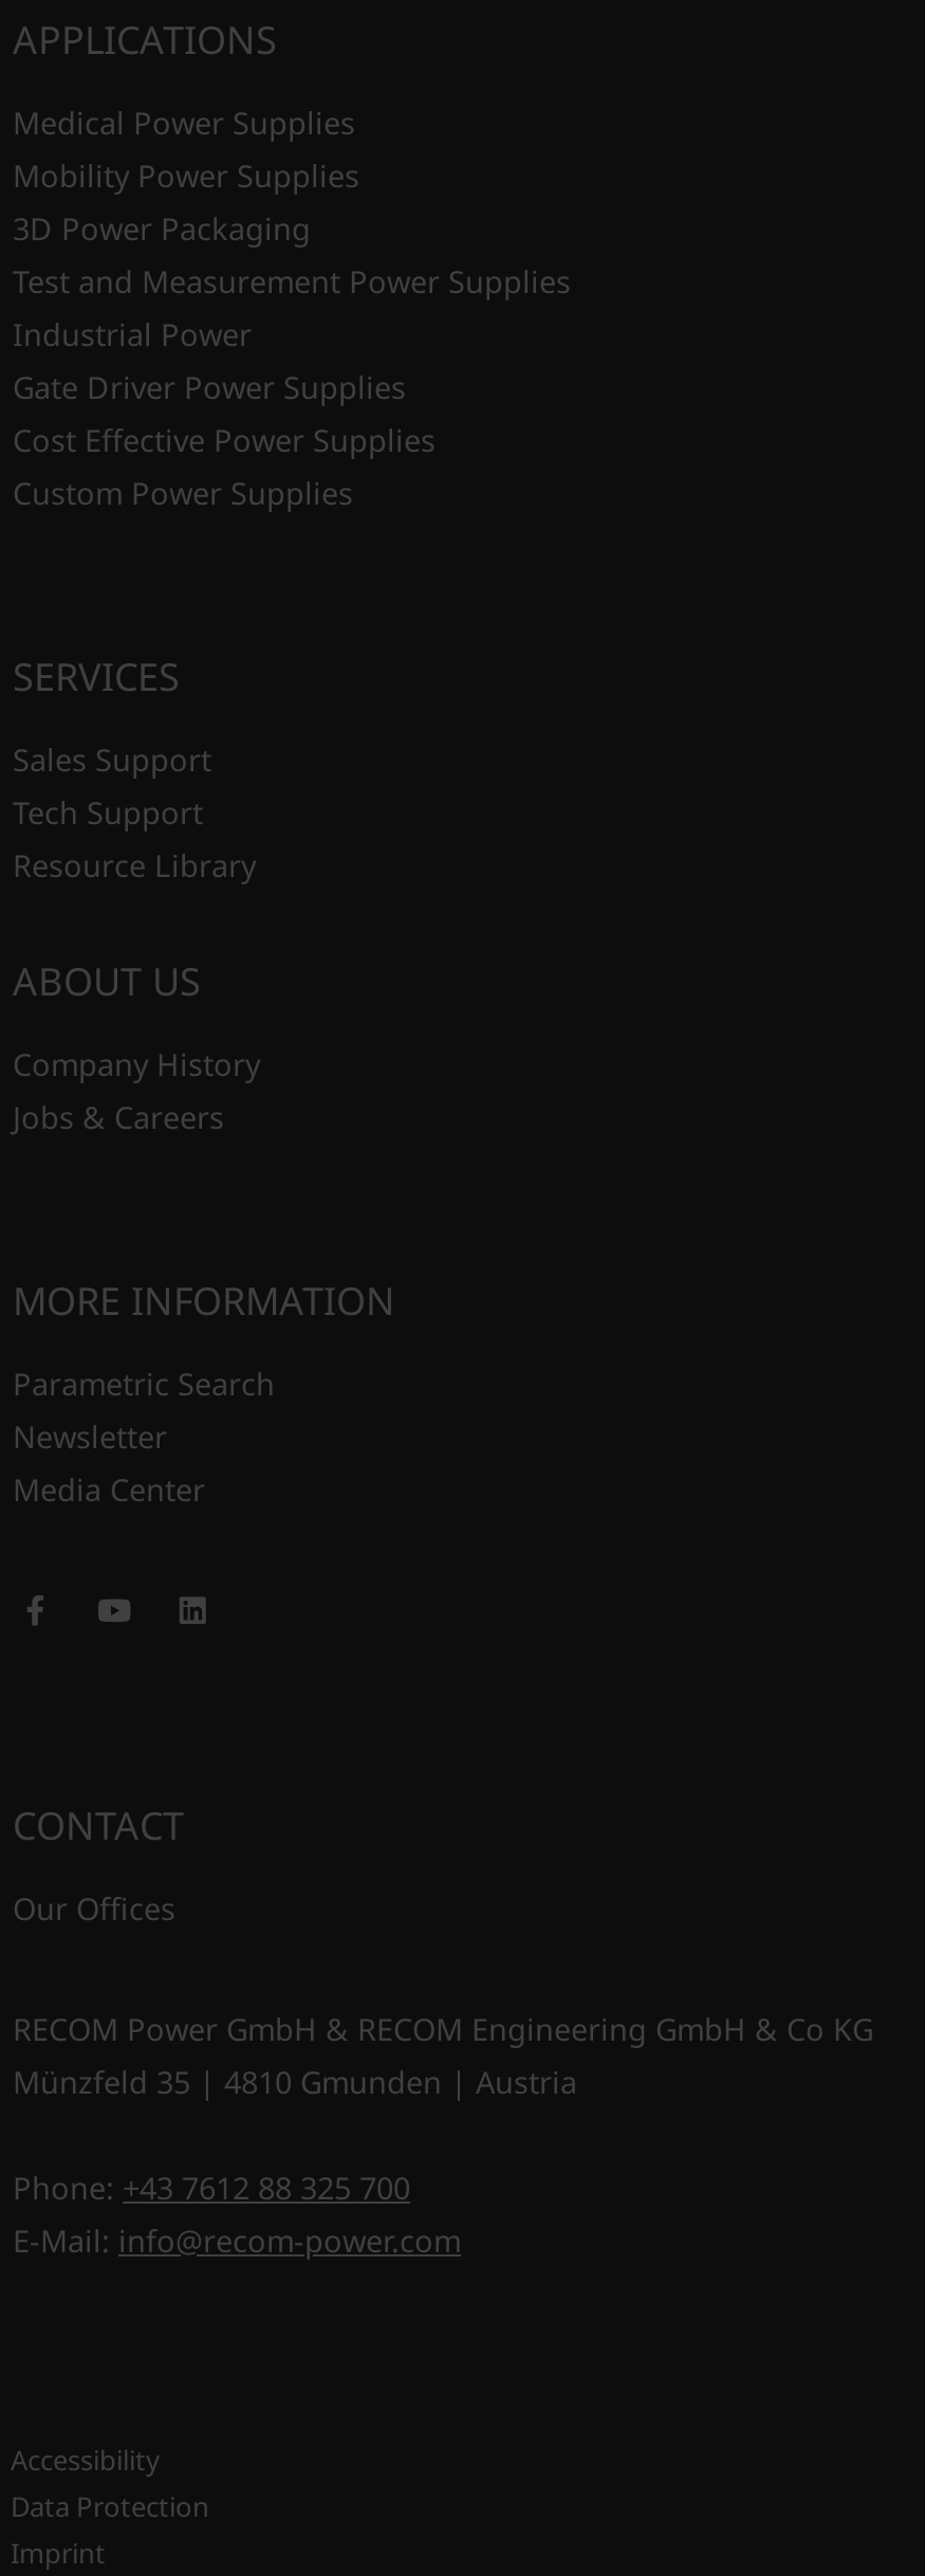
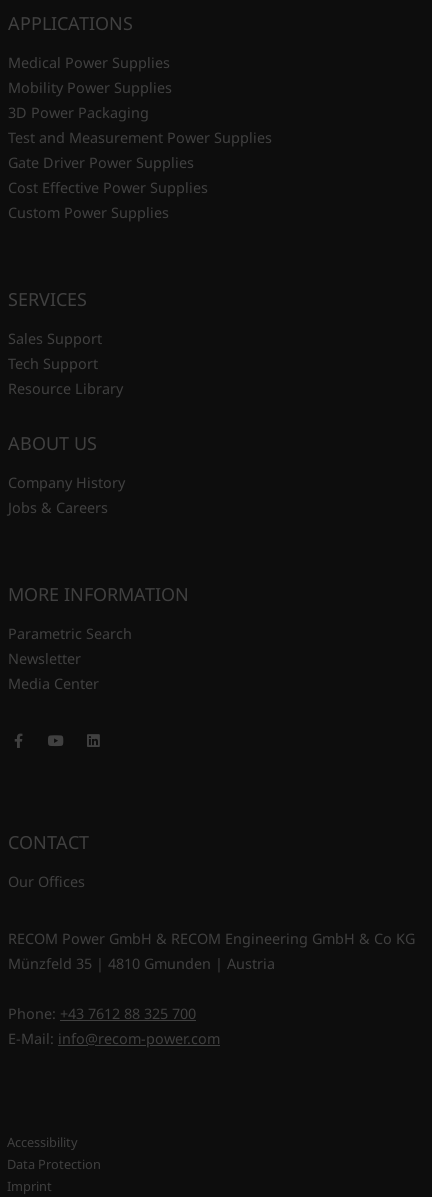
- Industrial Power
